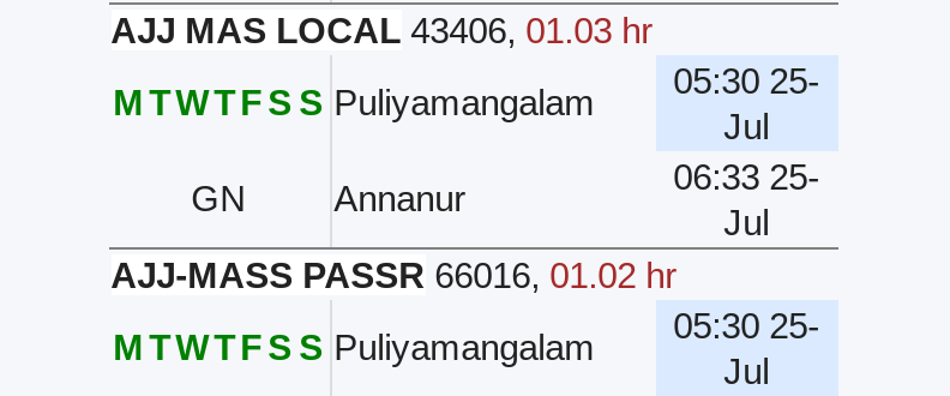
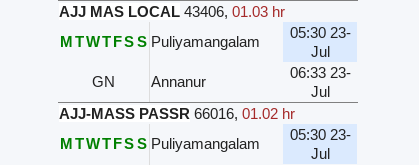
- 05:30 25-
+ 05:30 23-

- 06:33 25-
+ 06:33 23-

- 05:30 25-
+ 05:30 23-
